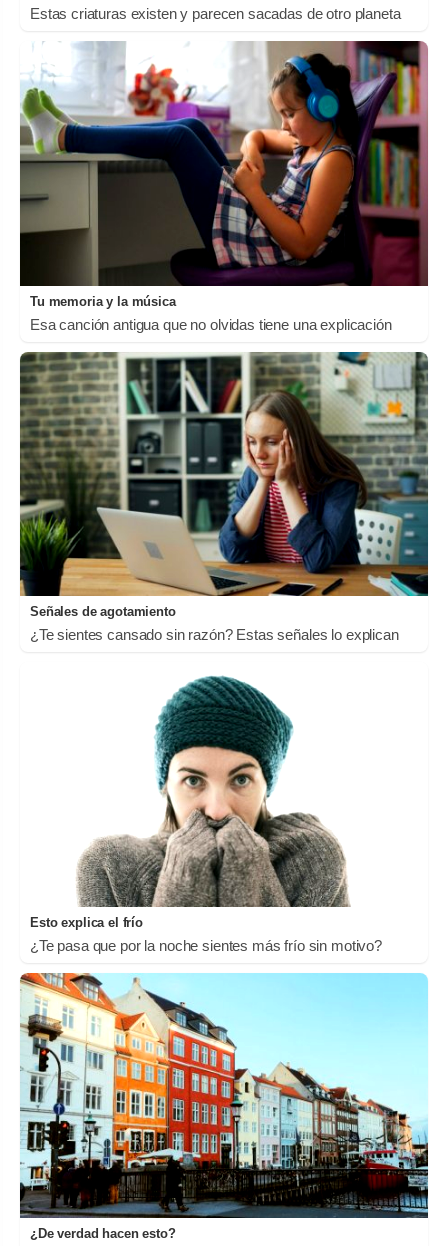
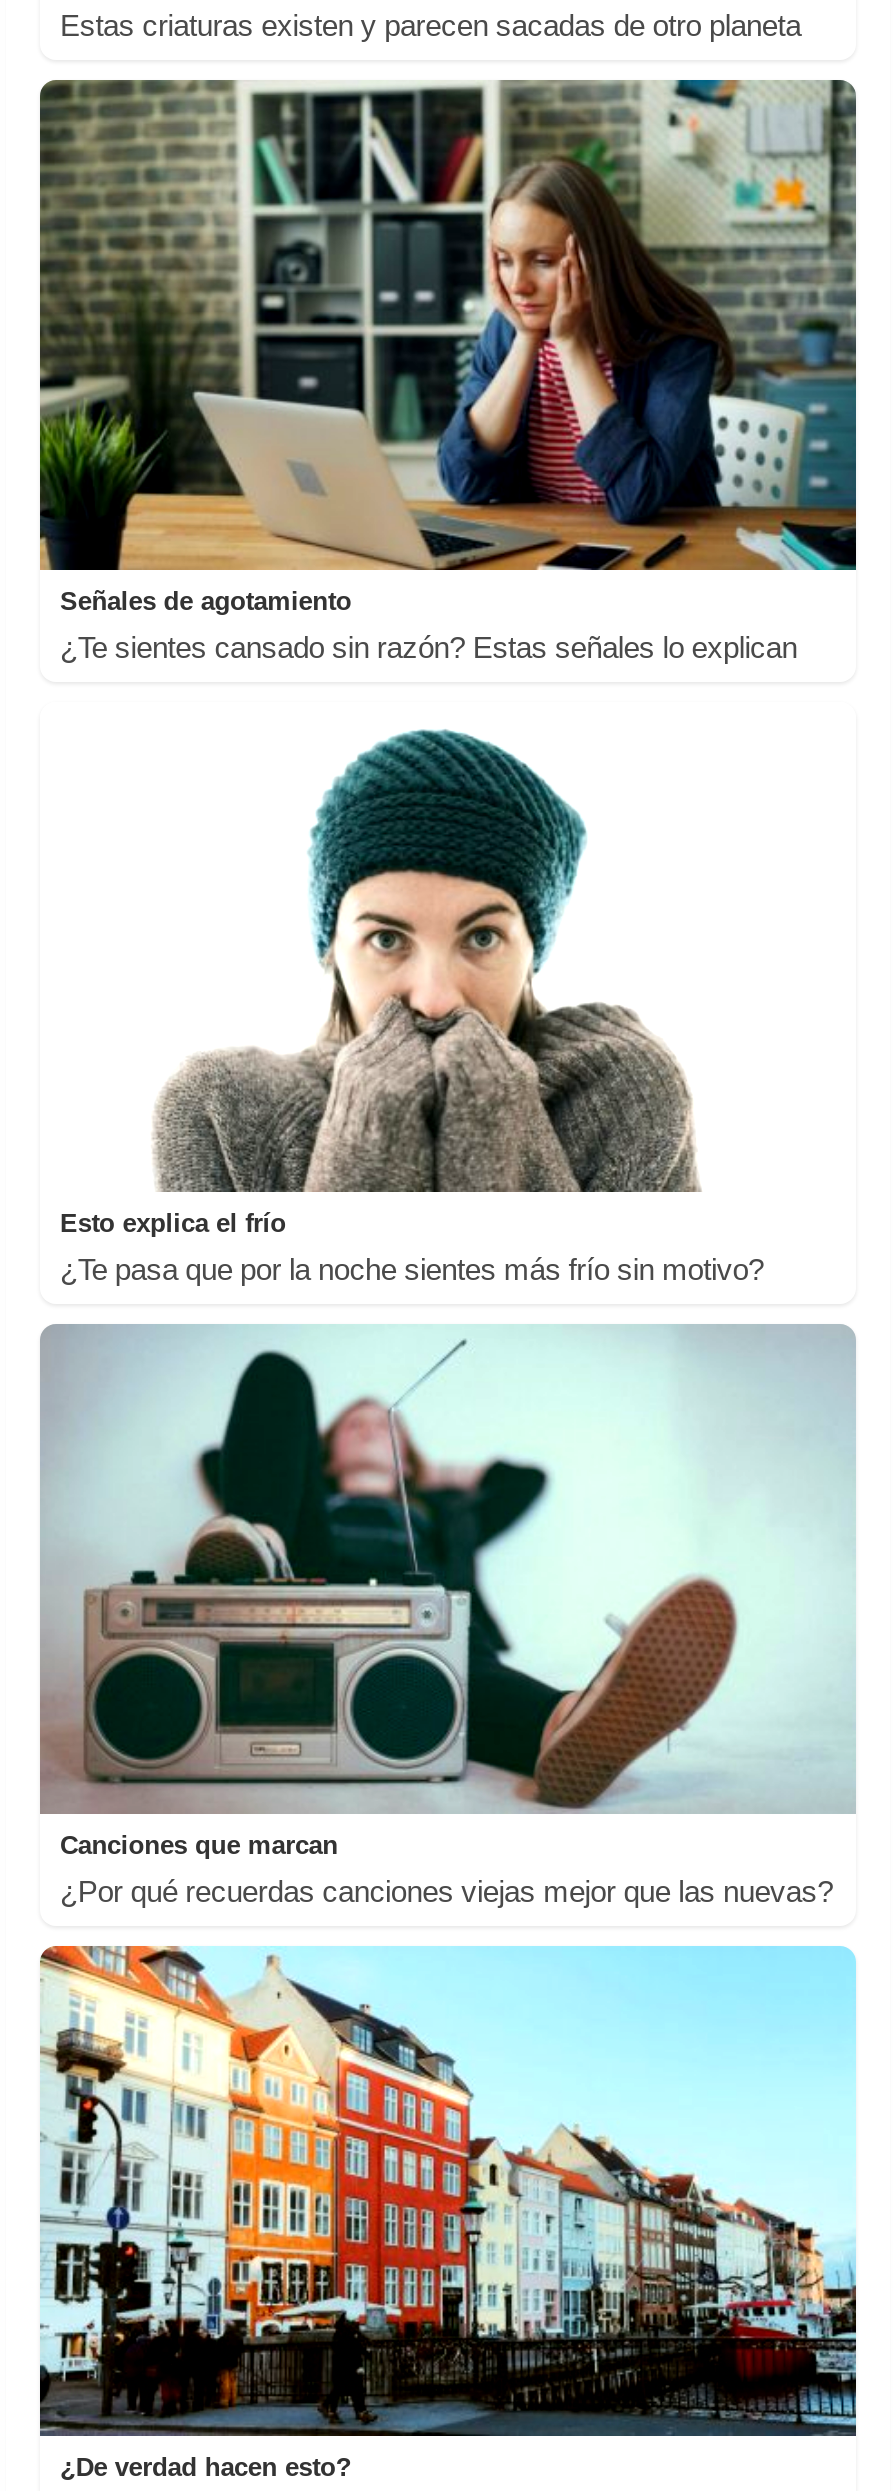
- [image]
- Tu memoria y la música
- Esa canción antigua que no olvidas tiene una explicación

moved up: [image] | Señales de agotamiento | ¿Te sientes cansado sin razón? Estas señales lo explican | Esto explica el frío | ¿Te pasa que por la noche sientes más frío sin motivo?

+ [image]
+ Canciones que marcan
+ ¿Por qué recuerdas canciones viejas mejor que las nuevas?
